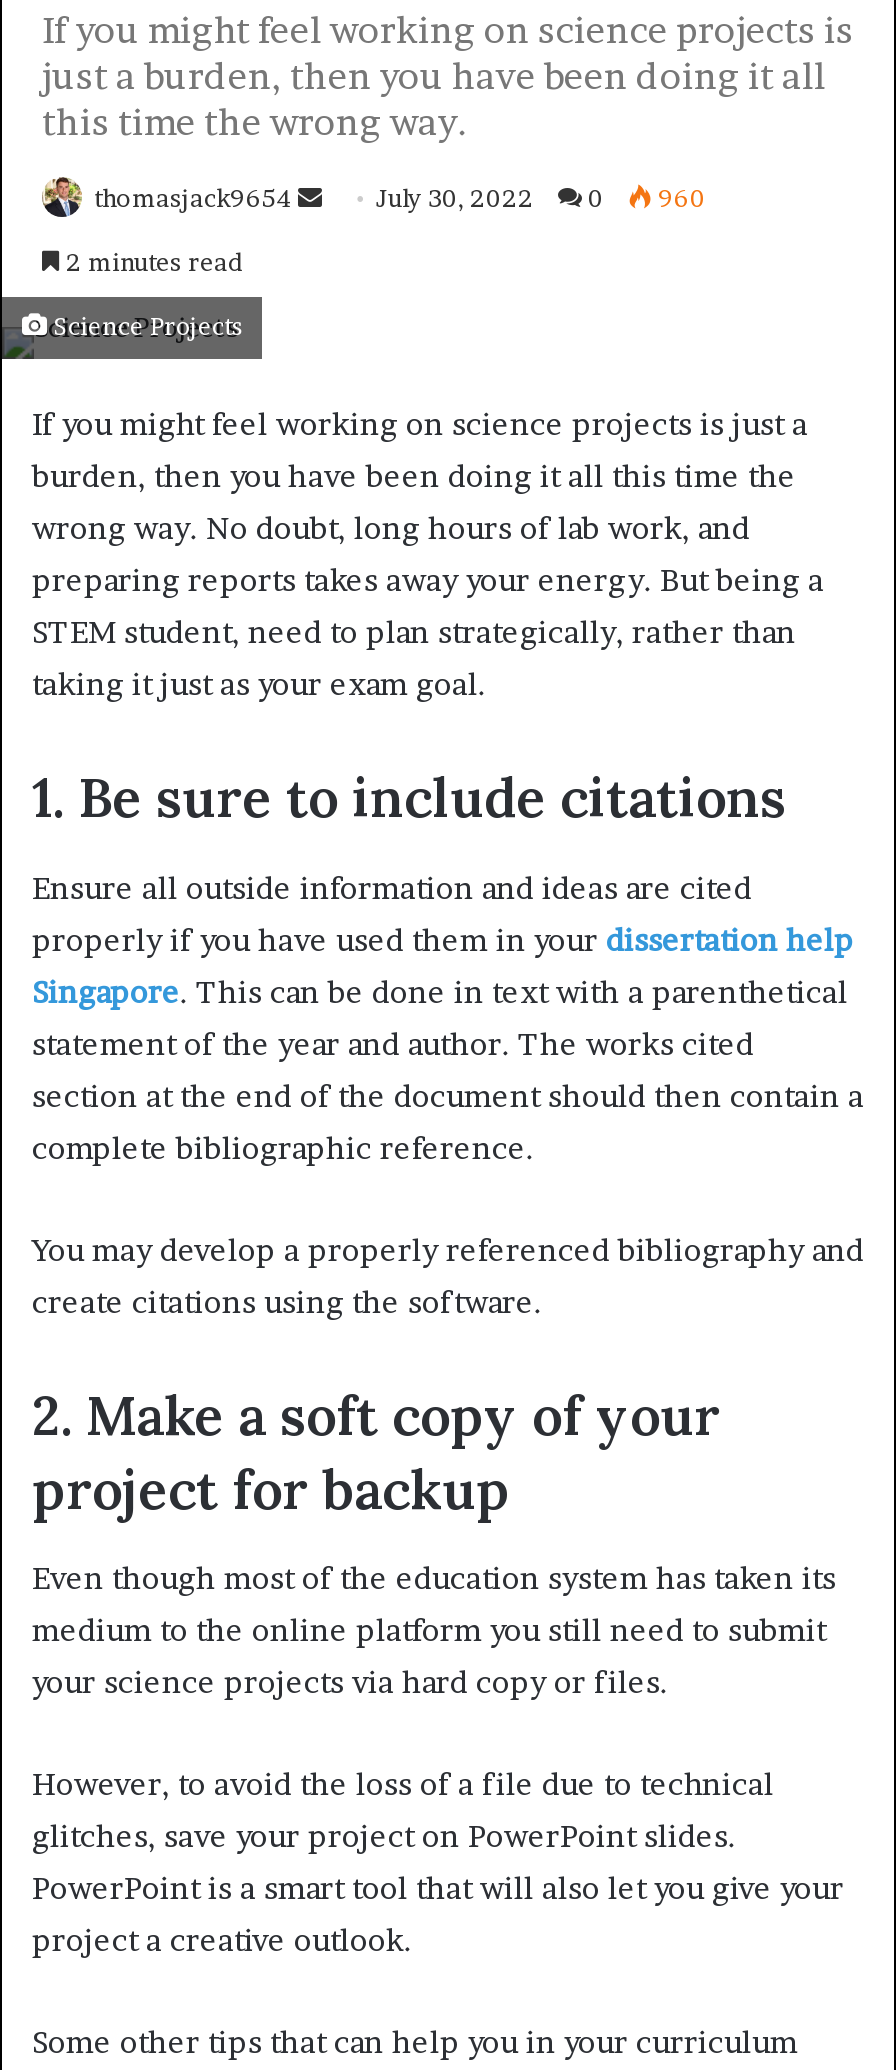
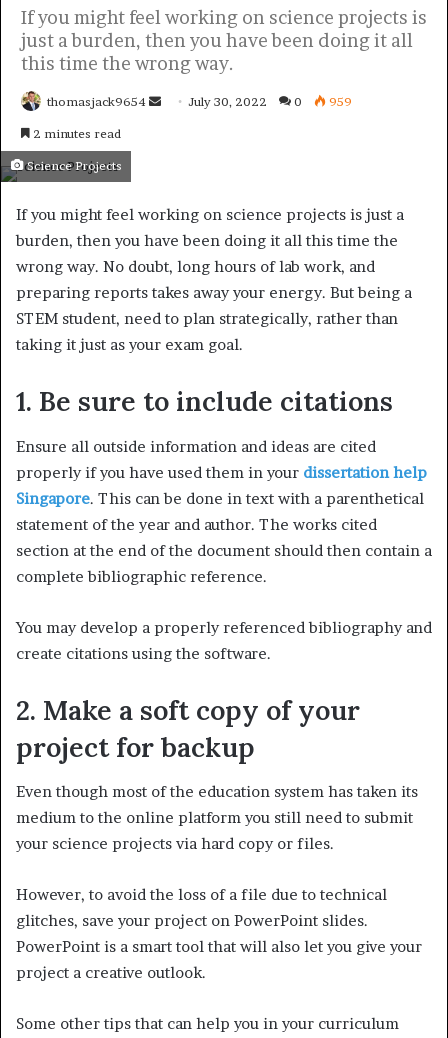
- 960
+ 959
